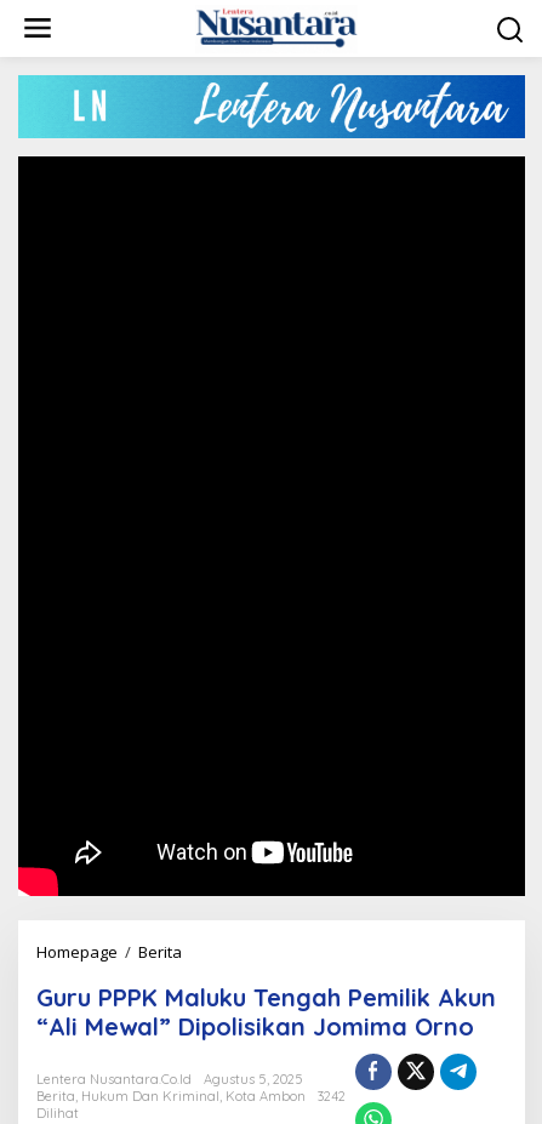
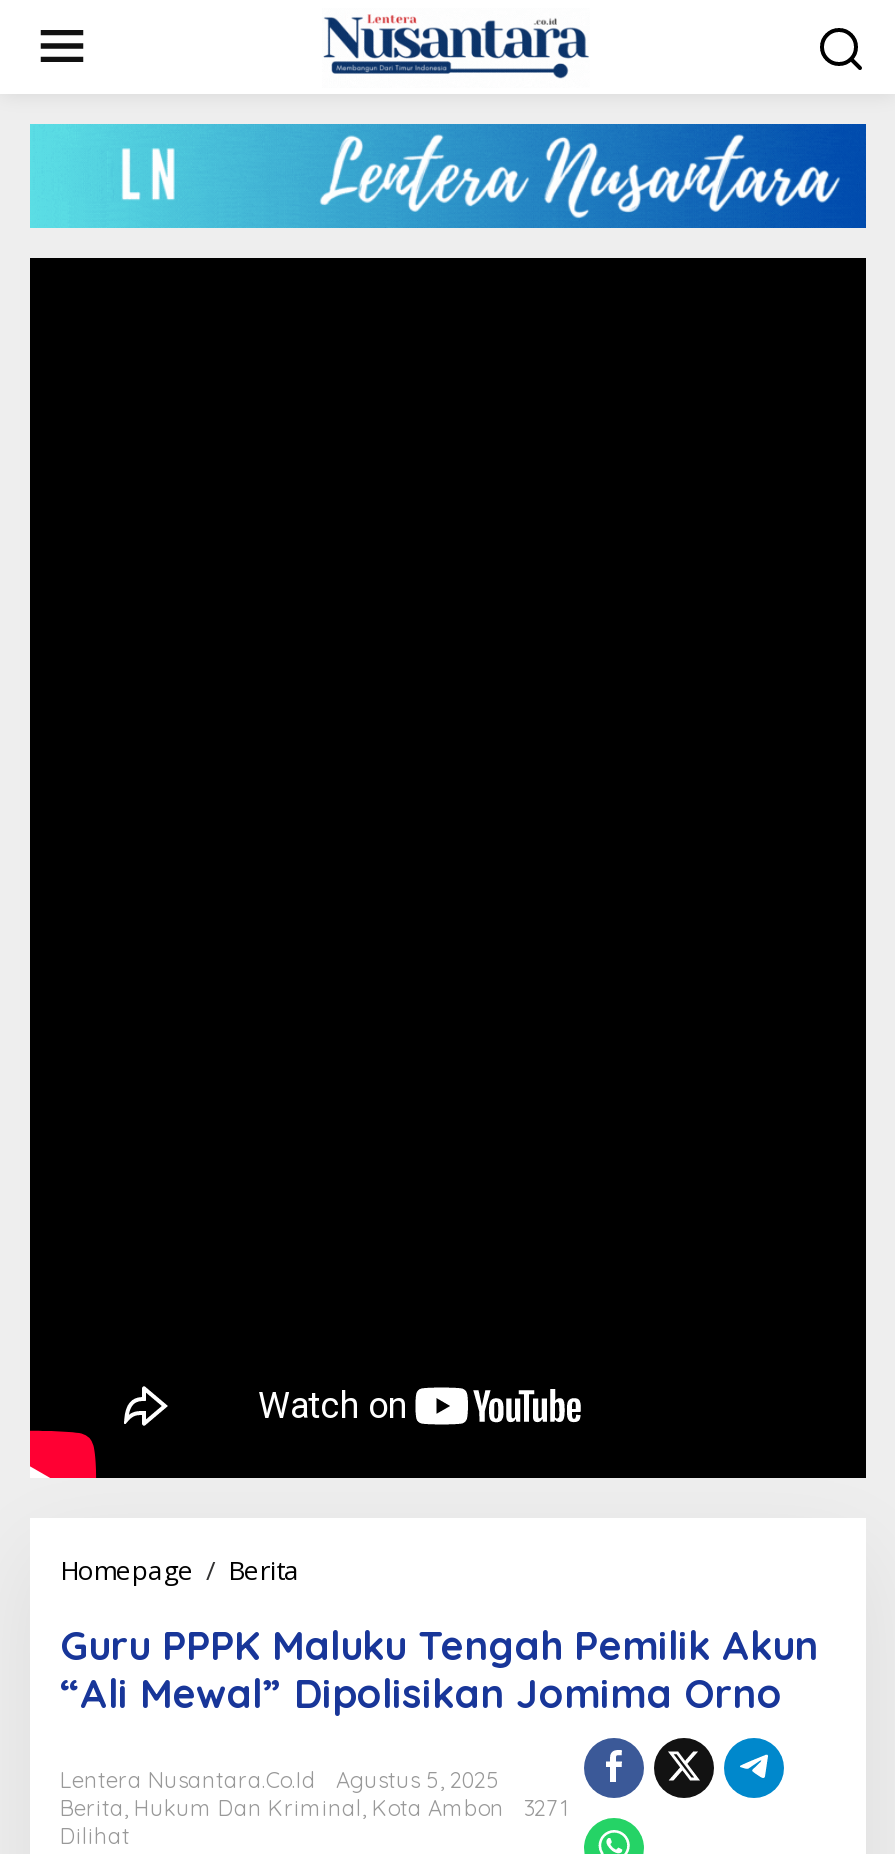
- Berita, Hukum Dan Kriminal, Kota Ambon 3242
+ Berita, Hukum Dan Kriminal, Kota Ambon 3271
